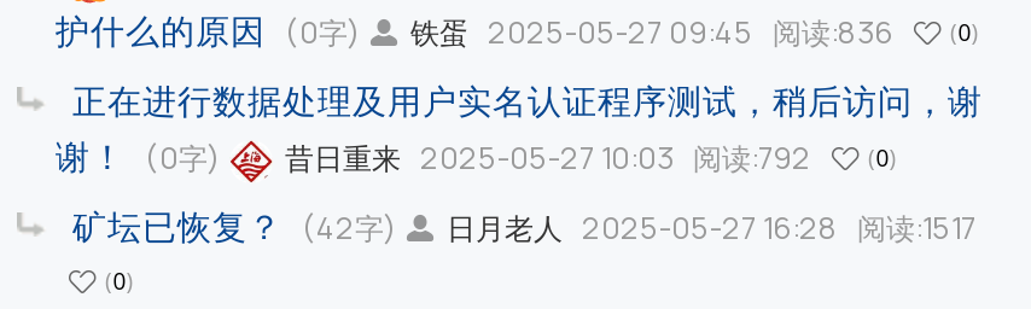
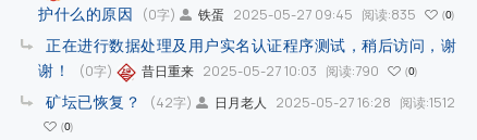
- 护什么的原因 (0字) 铁蛋 2025-05-27 09:45 阅读:836 0
+ 护什么的原因 (0字) 铁蛋 2025-05-27 09:45 阅读:835 0

- 昔日重来 2025-05-27 10:03 阅读:792
+ 昔日重来 2025-05-27 10:03 阅读:790

- 日月老人 2025-05-27 16:28 阅读:1517
+ 日月老人 2025-05-27 16:28 阅读:1512
